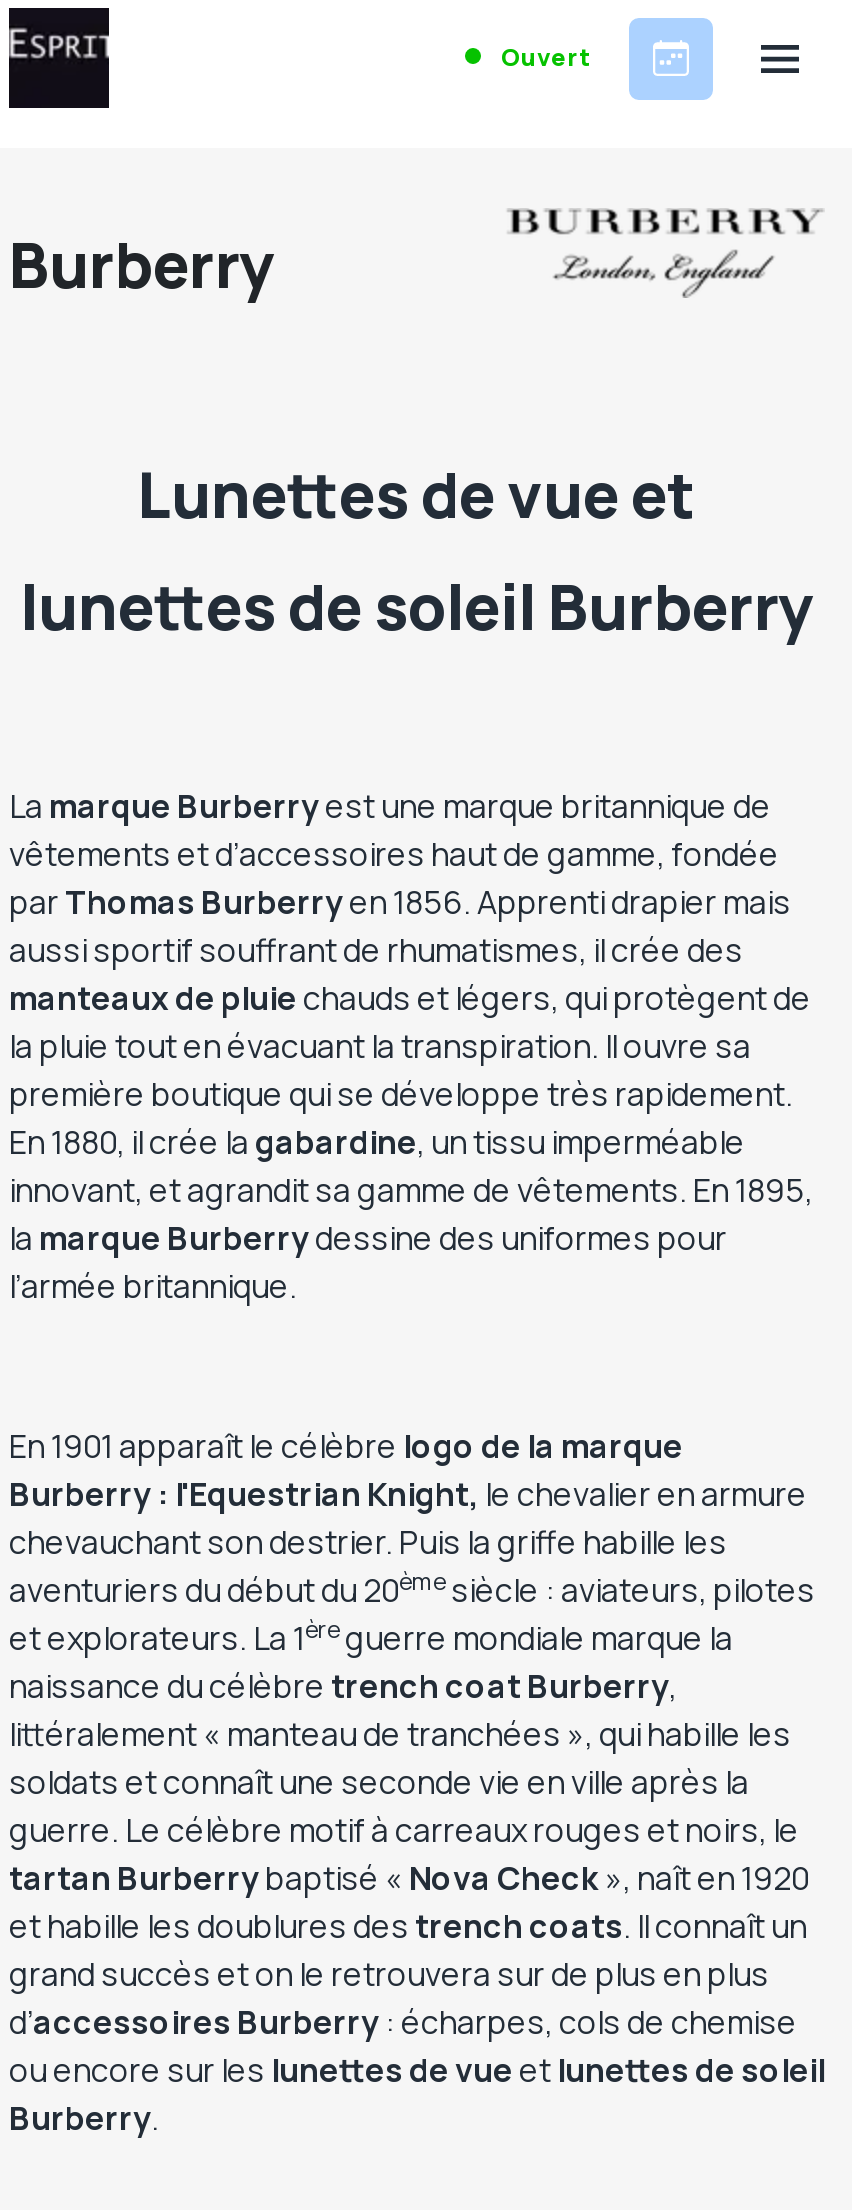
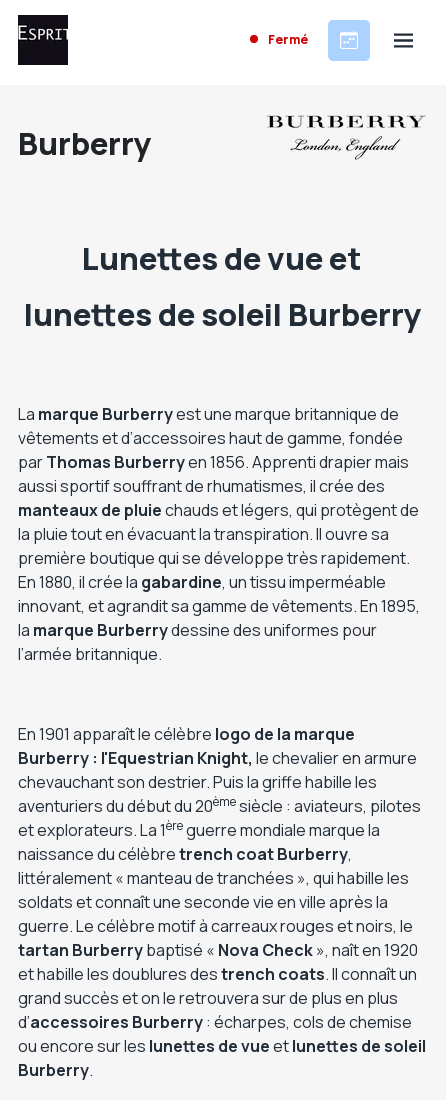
- Ouvert
+ Fermé
